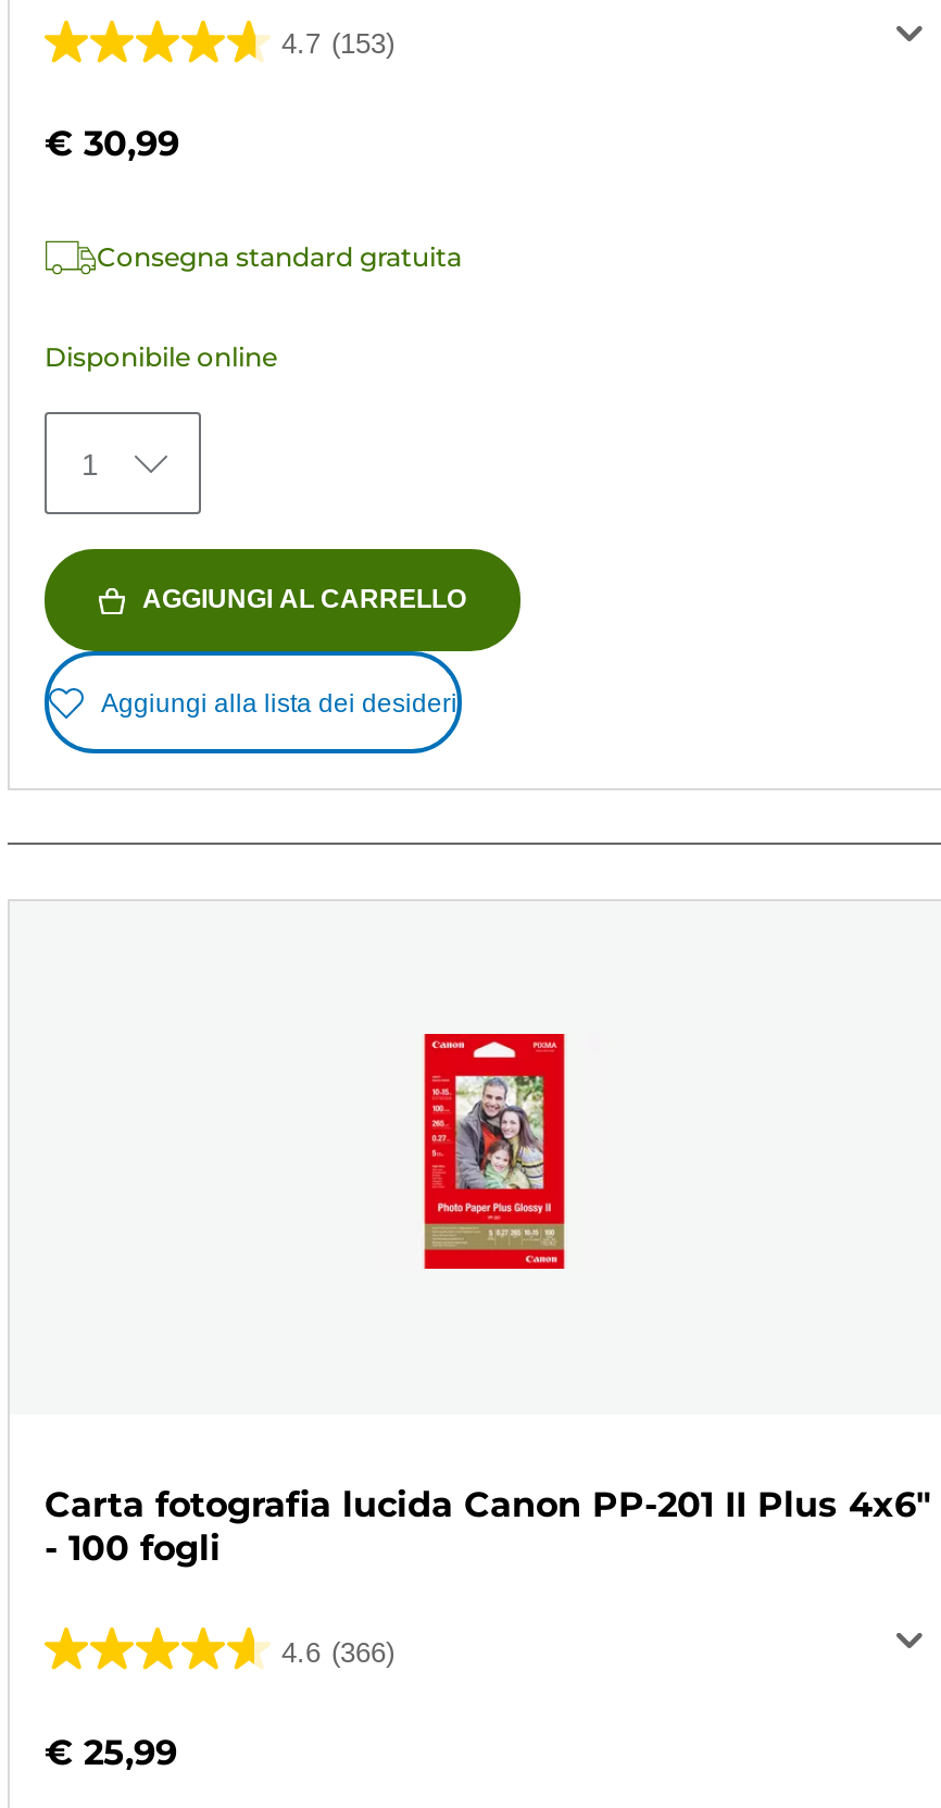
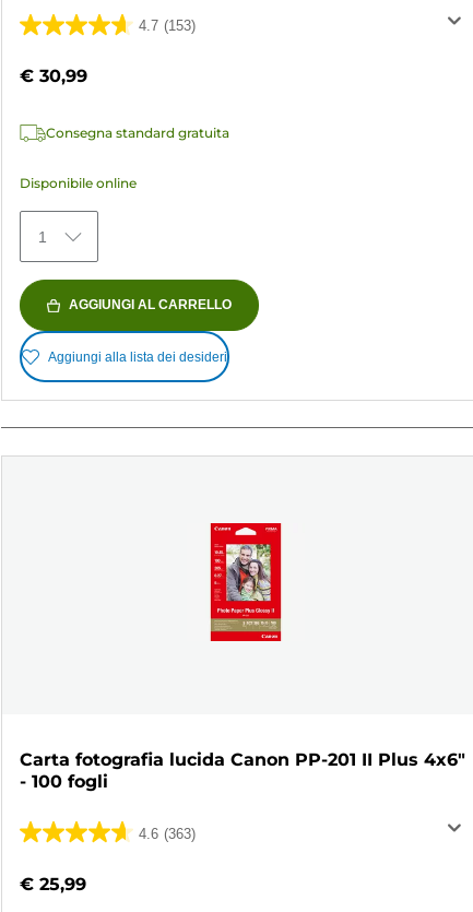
- 4.6 (366)
+ 4.6 (363)
